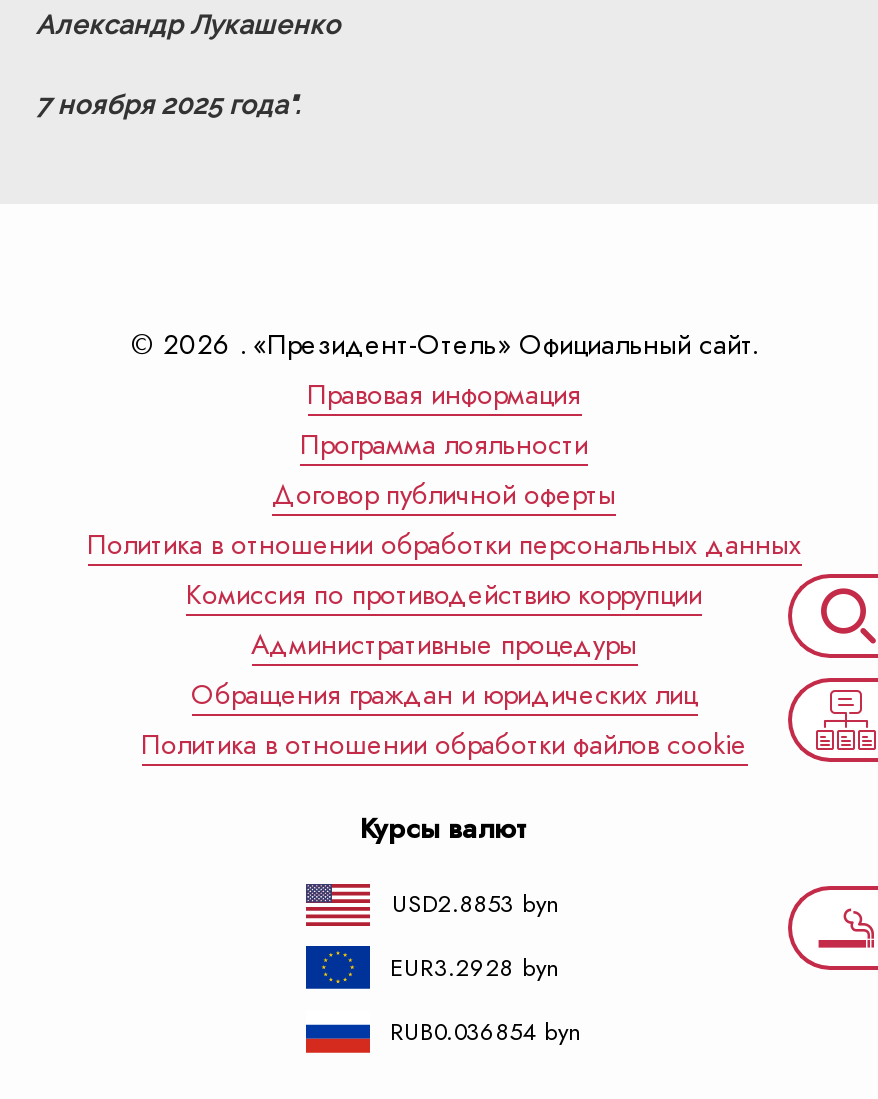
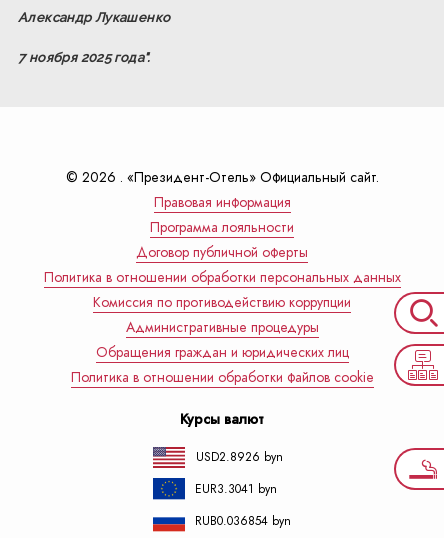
- USD2.8853 byn
+ USD2.8926 byn

- EUR3.2928 byn
+ EUR3.3041 byn
